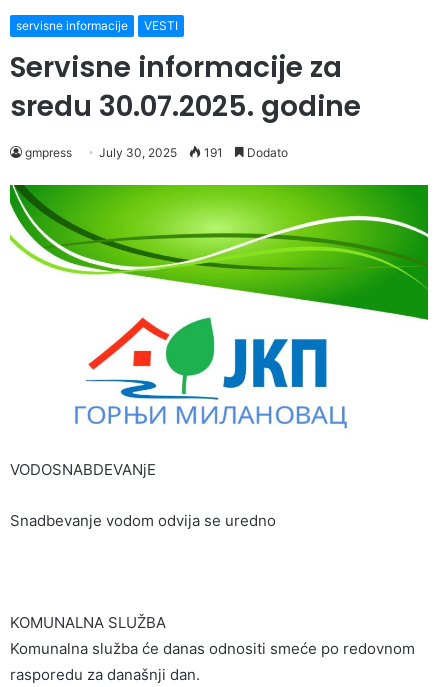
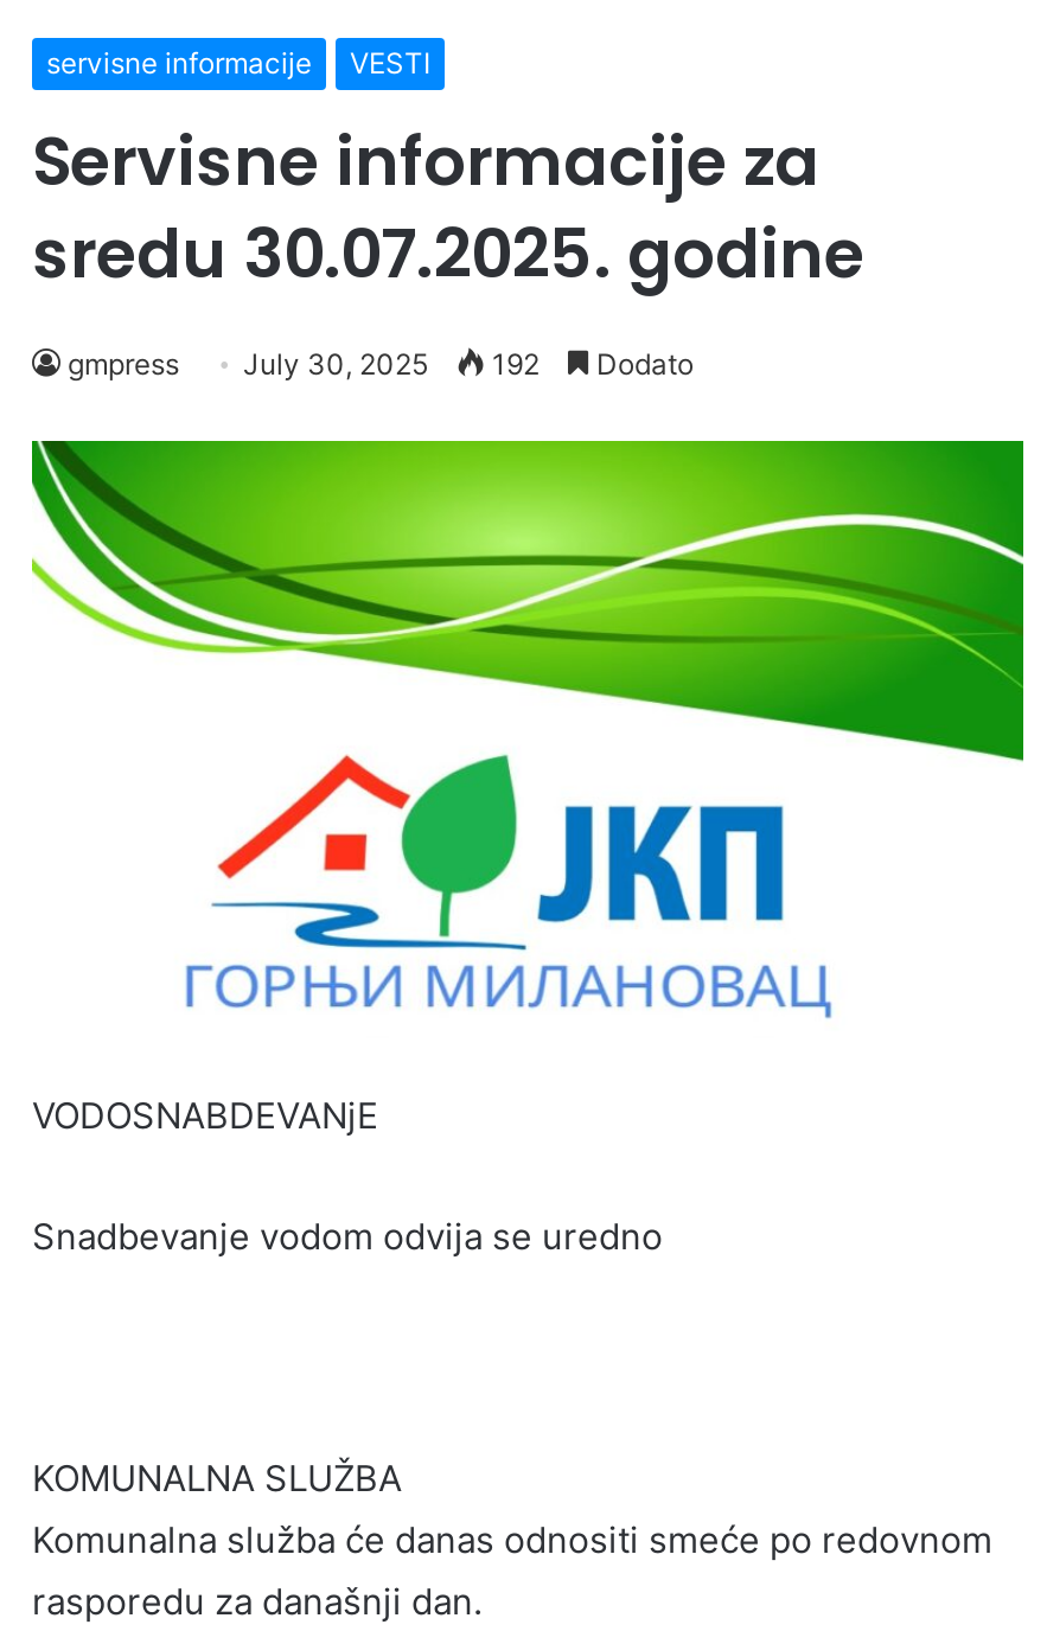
- gmpress July 30, 2025 191 Dodato
+ gmpress July 30, 2025 192 Dodato
